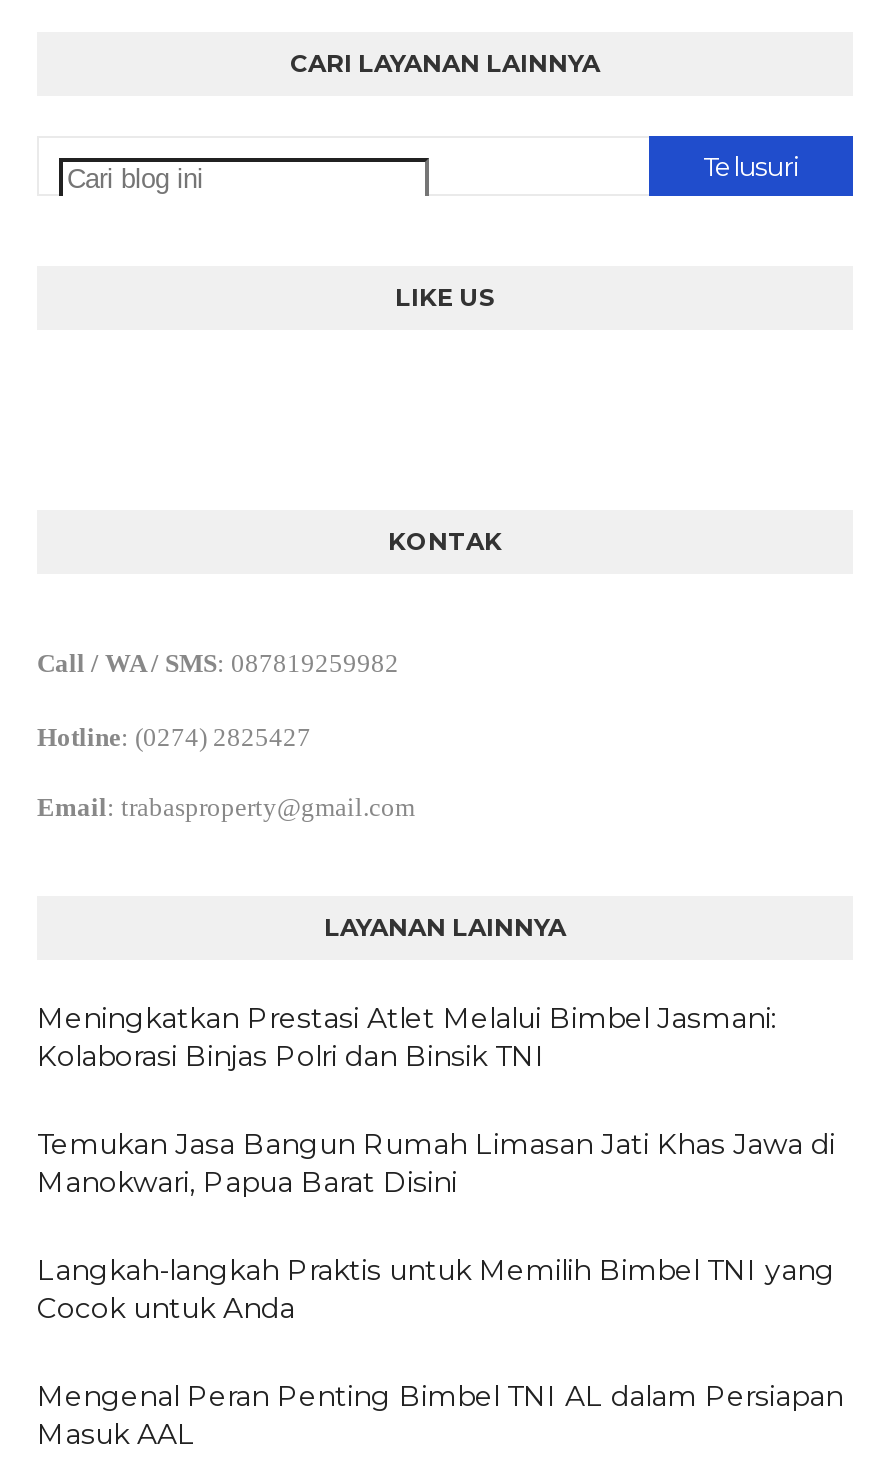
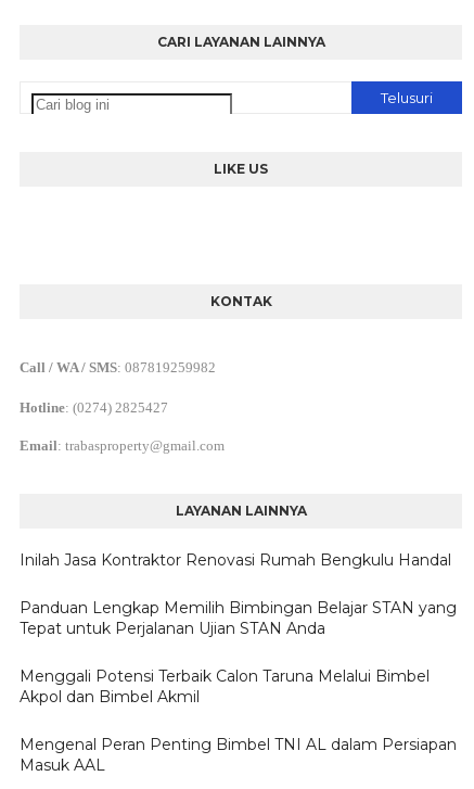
- Meningkatkan Prestasi Atlet Melalui Bimbel Jasmani:
- Kolaborasi Binjas Polri dan Binsik TNI
+ Inilah Jasa Kontraktor Renovasi Rumah Bengkulu Handal

- Temukan Jasa Bangun Rumah Limasan Jati Khas Jawa di
- Manokwari, Papua Barat Disini
+ Panduan Lengkap Memilih Bimbingan Belajar STAN yang
+ Tepat untuk Perjalanan Ujian STAN Anda

- Langkah-langkah Praktis untuk Memilih Bimbel TNI yang
- Cocok untuk Anda
+ Menggali Potensi Terbaik Calon Taruna Melalui Bimbel
+ Akpol dan Bimbel Akmil
